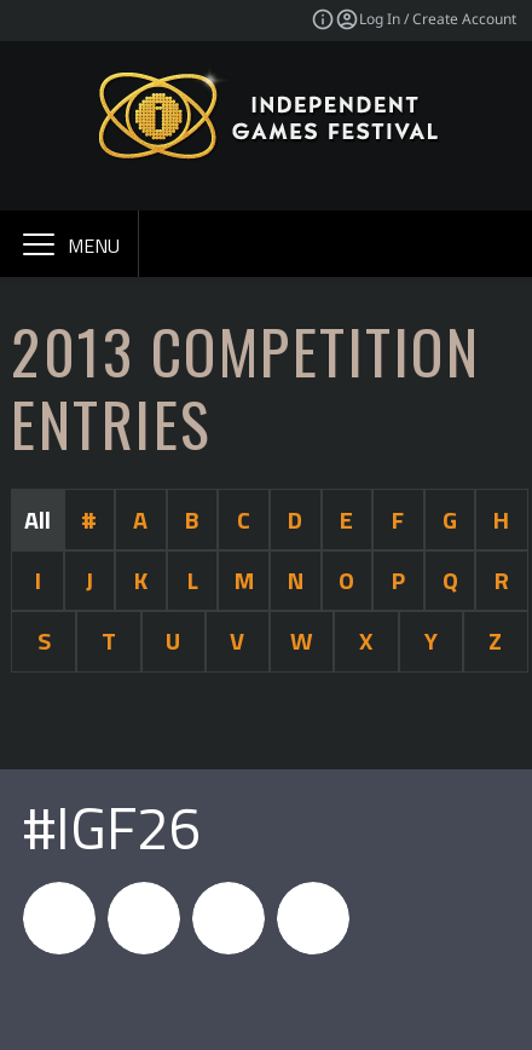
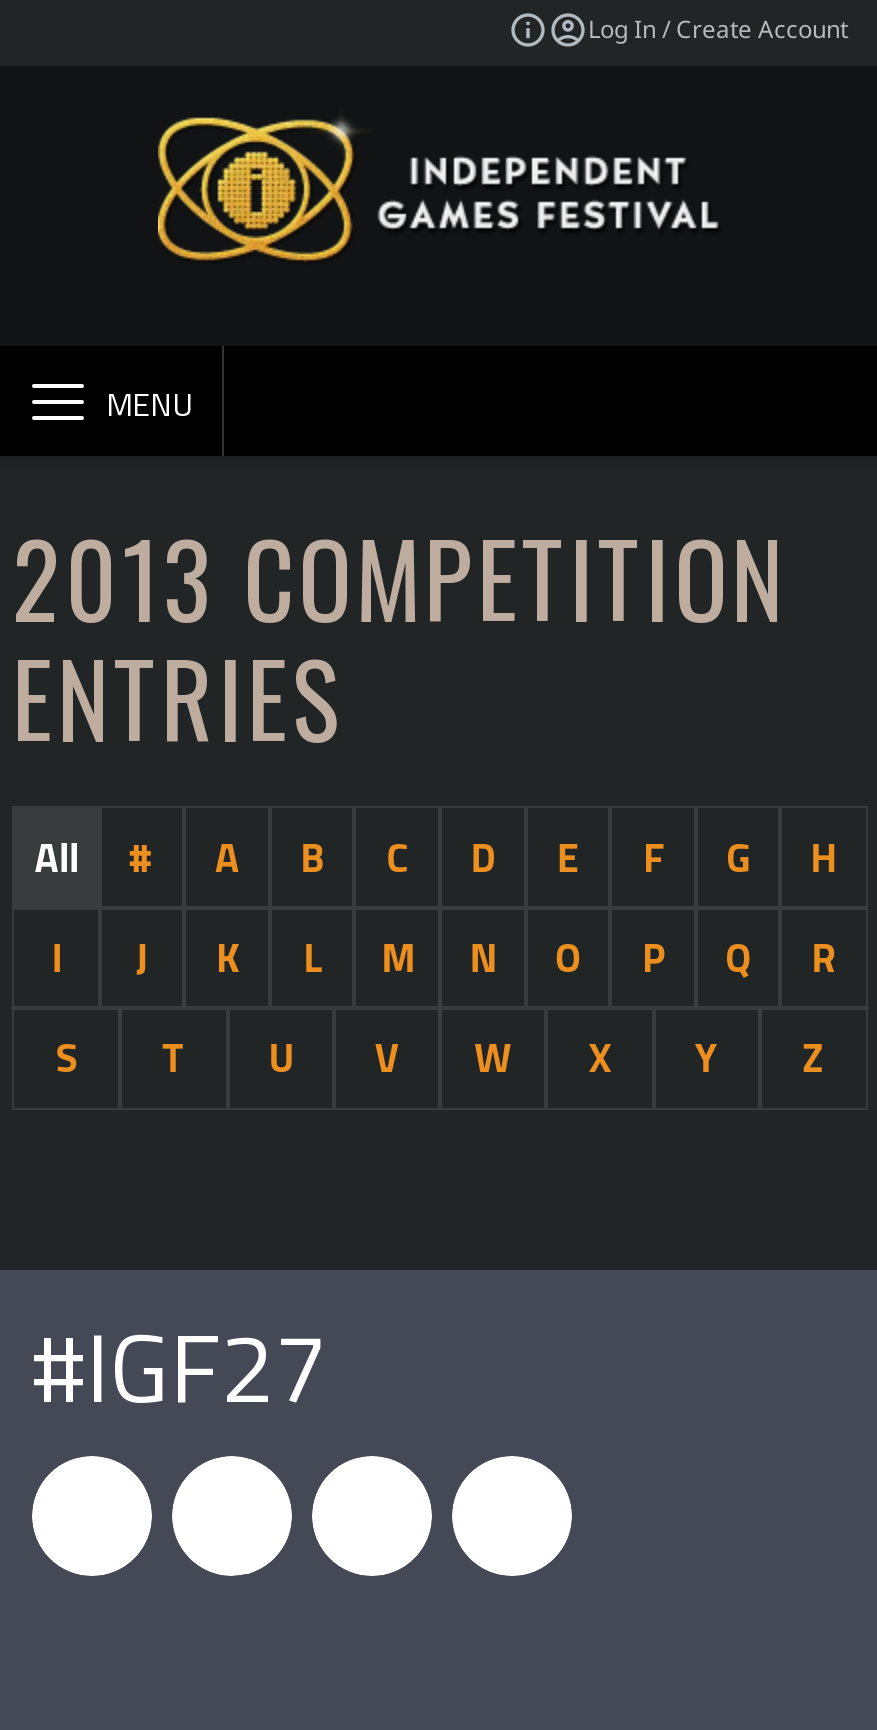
- #IGF26
+ #IGF27
